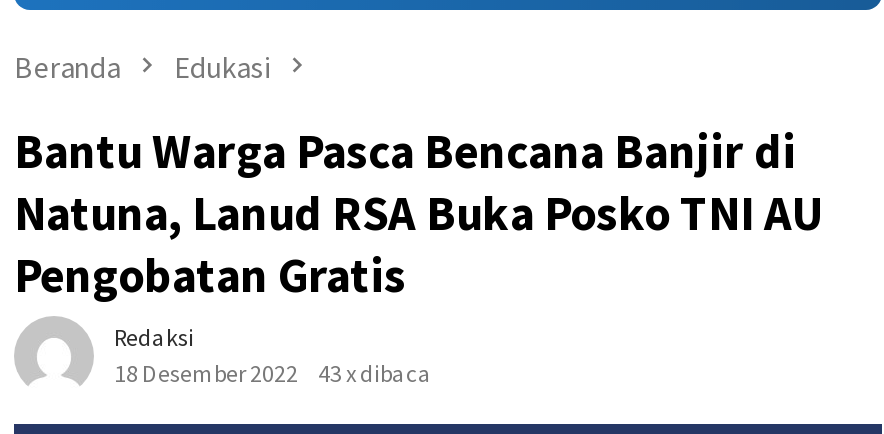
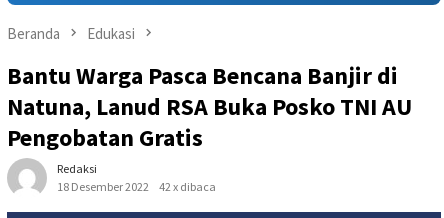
- 18 Desember 2022 43 x dibaca
+ 18 Desember 2022 42 x dibaca
